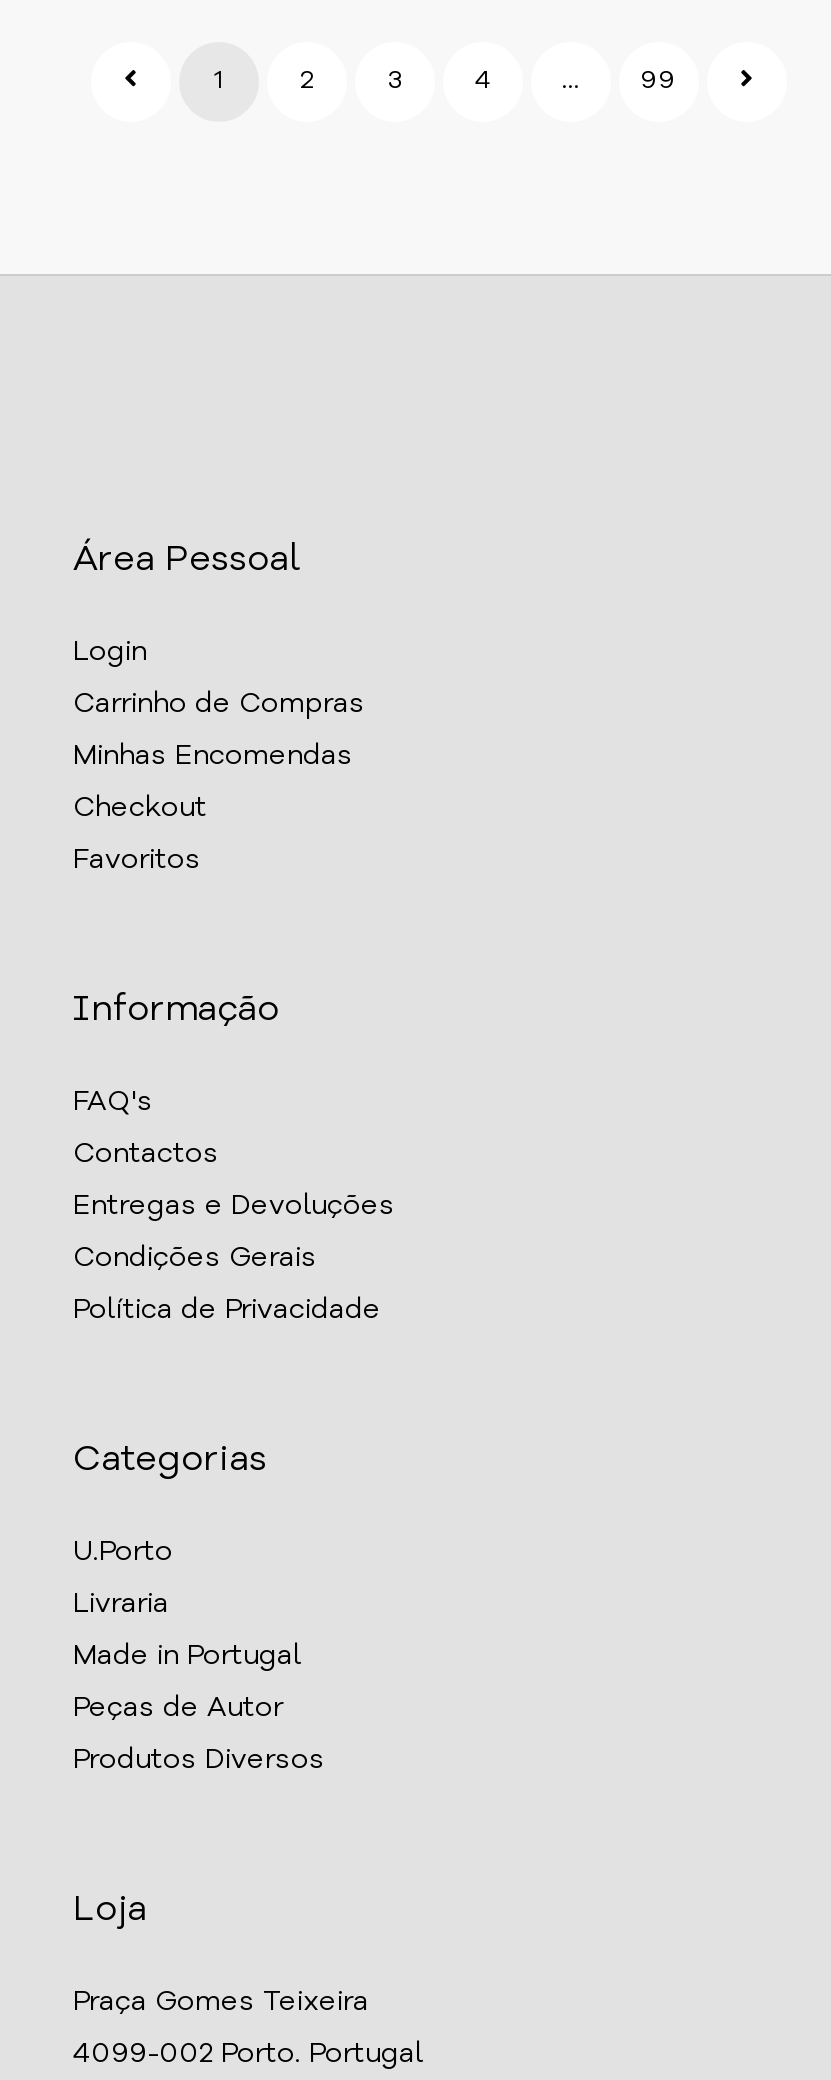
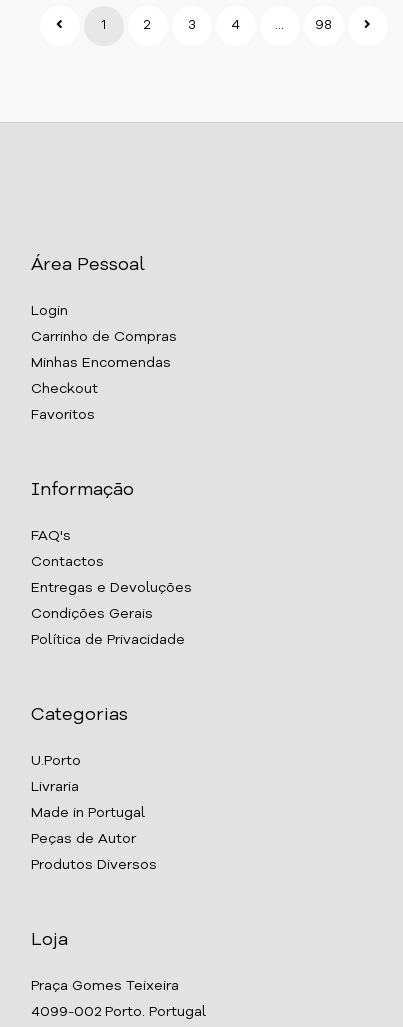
- 99
+ 98
